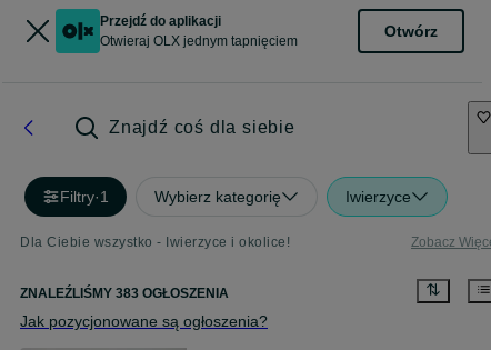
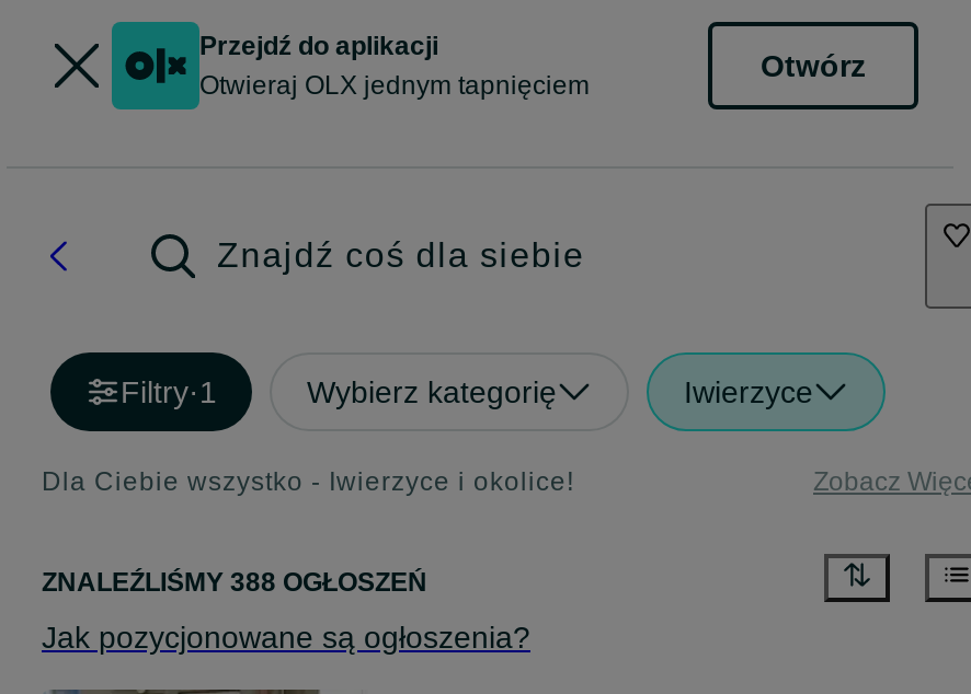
- ZNALEŹLIŚMY 383 OGŁOSZENIA
+ ZNALEŹLIŚMY 388 OGŁOSZEŃ
